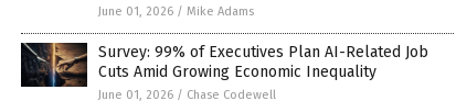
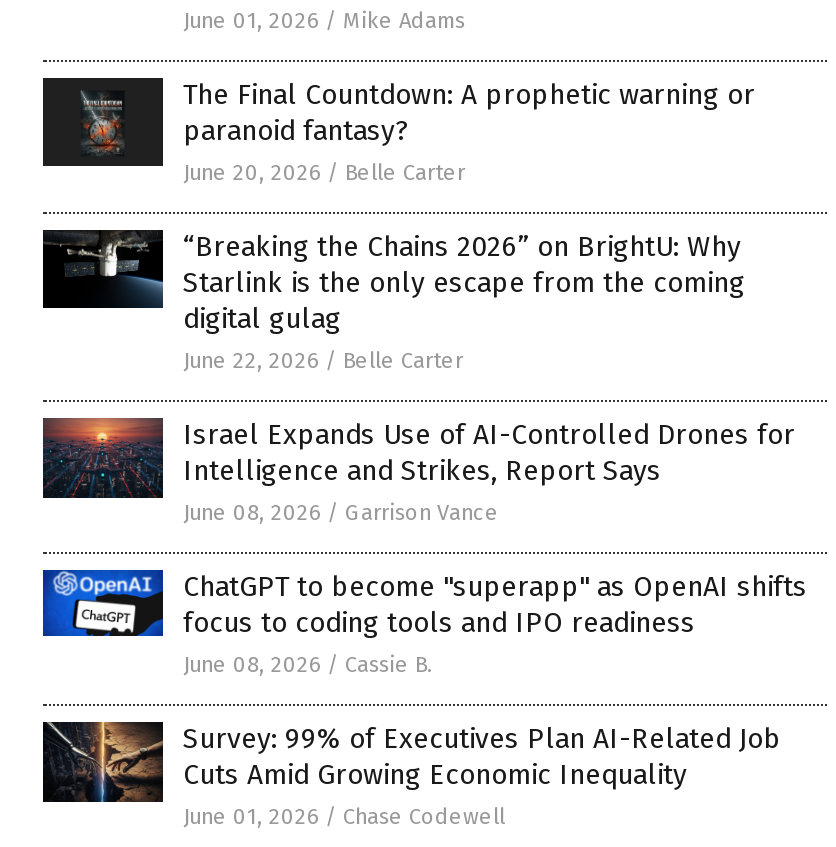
+ [image]
+ The Final Countdown: A prophetic warning or
+ paranoid fantasy?
+ June 20, 2026 / Belle Carter
+ “Breaking the Chains 2026” on BrightU: Why
+ Starlink is the only escape from the coming
+ digital gulag
+ June 22, 2026 / Belle Carter
+ Israel Expands Use of AI-Controlled Drones for
+ Intelligence and Strikes, Report Says
+ June 08, 2026 / Garrison Vance
+ ChatGPT to become "superapp" as OpenAI shifts
+ focus to coding tools and IPO readiness
+ June 08, 2026 / Cassie B.
